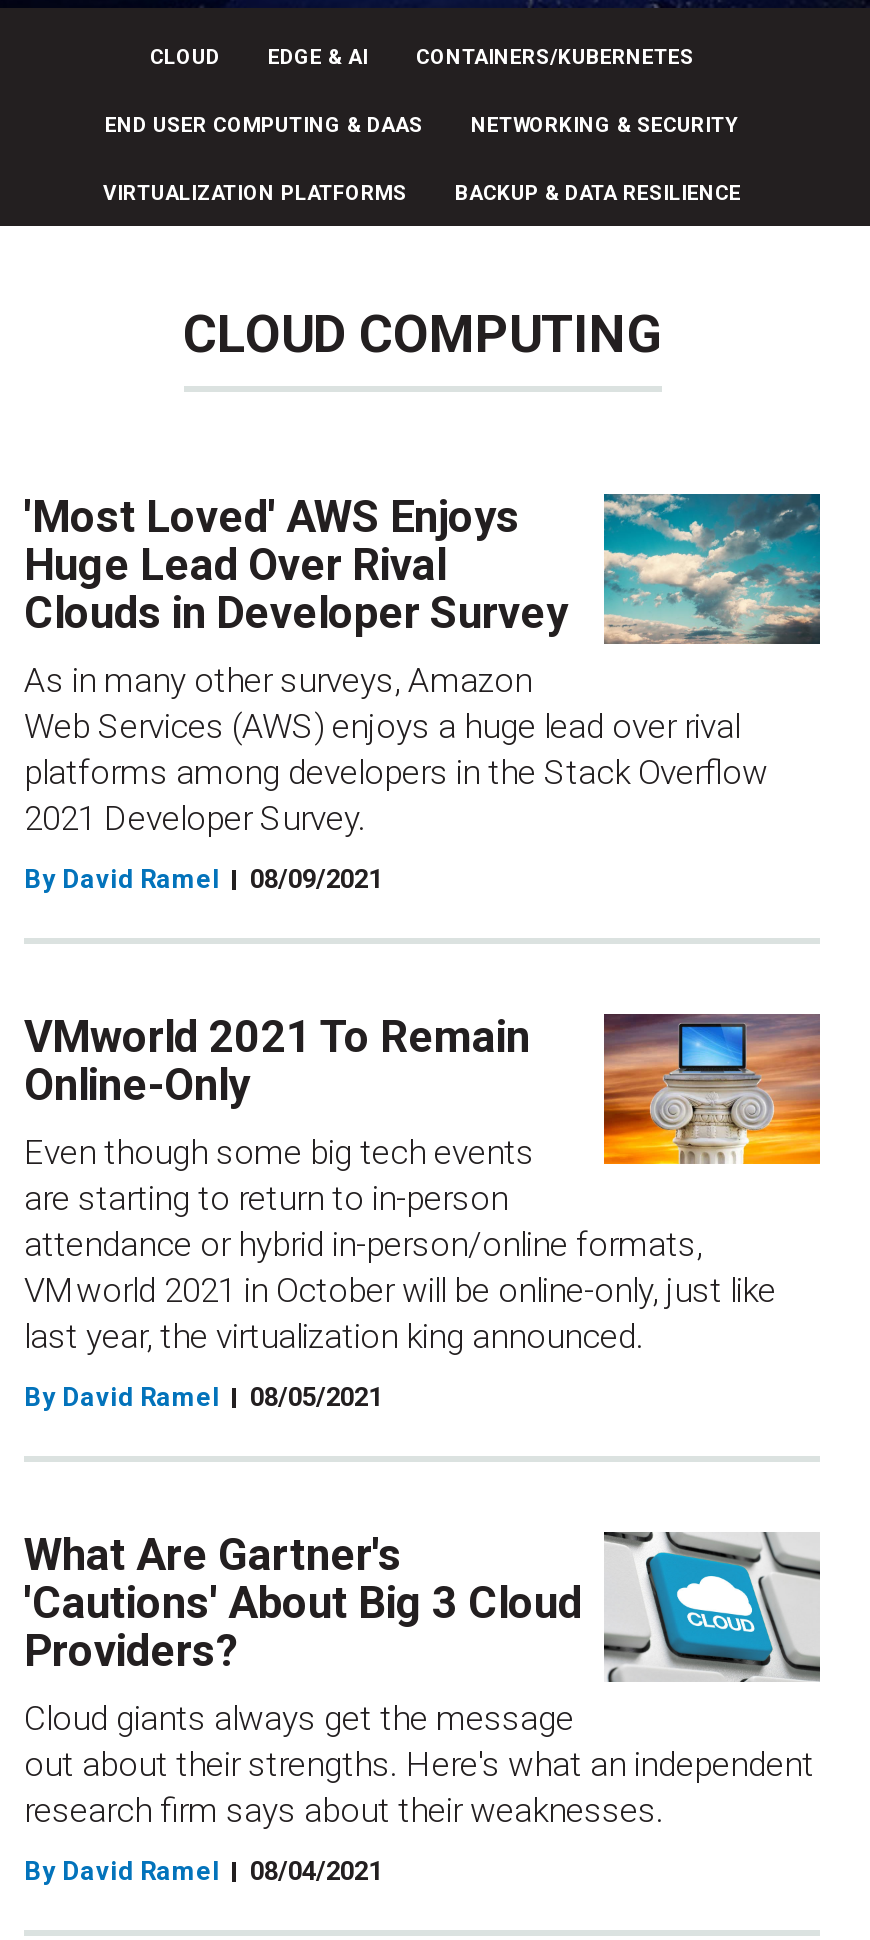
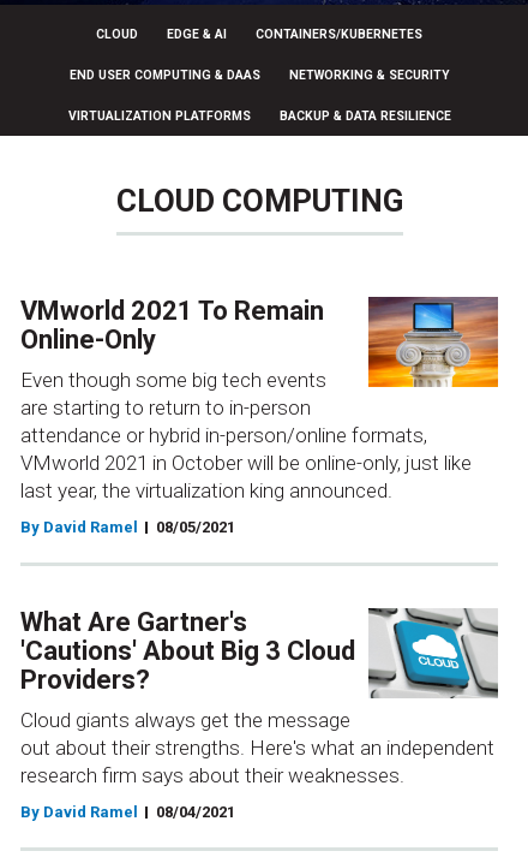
- [image]
- 'Most Loved' AWS Enjoys
- Huge Lead Over Rival
- Clouds in Developer Survey
- As in many other surveys, Amazon
- Web Services (AWS) enjoys a huge lead over rival
- platforms among developers in the Stack Overflow
- 2021 Developer Survey.
- By David Ramel
- 08/09/2021
